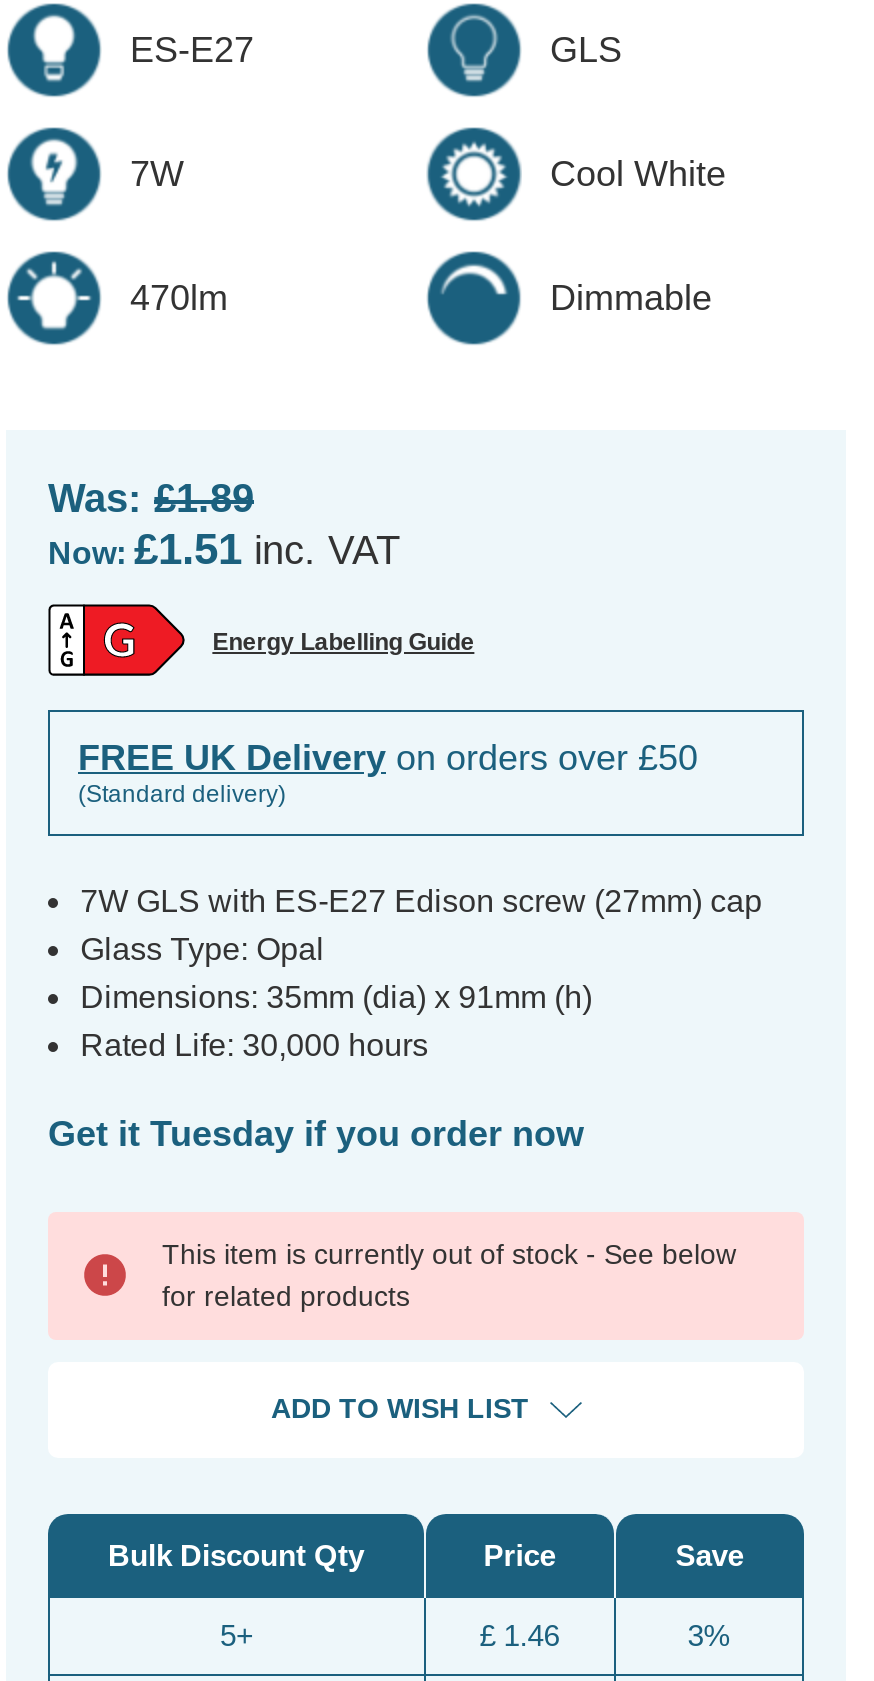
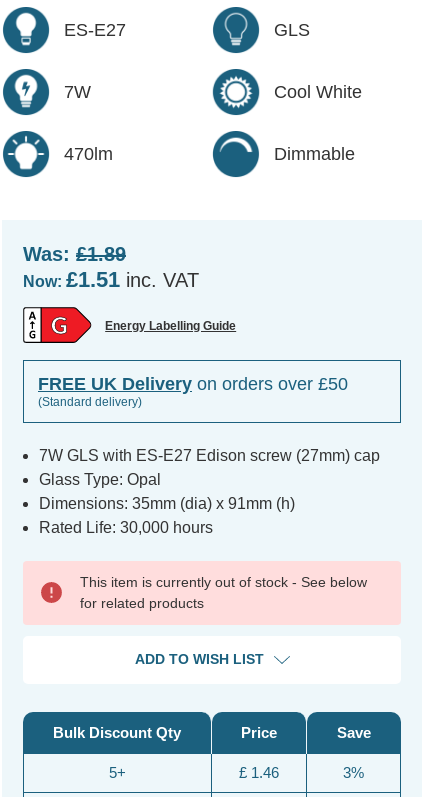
- Get it Tuesday if you order now
